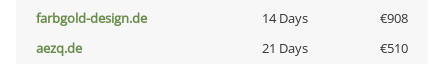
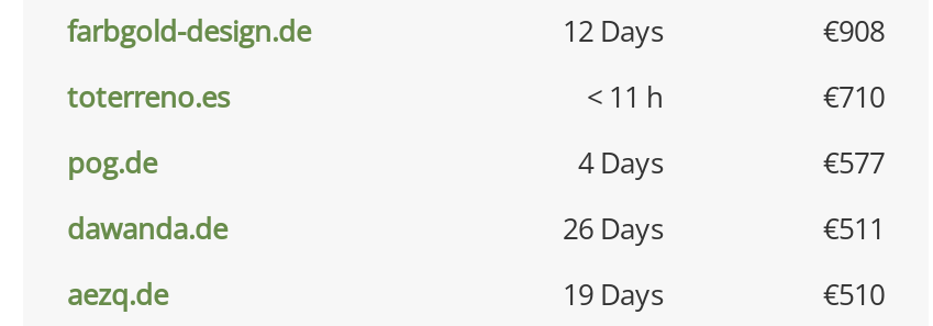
- 14 Days
+ 12 Days

+ toterreno.es
+ < 11 h
+ €710
+ pog.de
+ 4 Days
+ €577
+ dawanda.de
+ 26 Days
+ €511

- 21 Days
+ 19 Days
